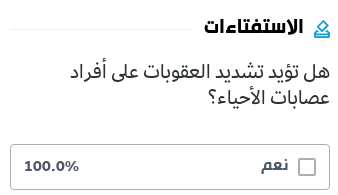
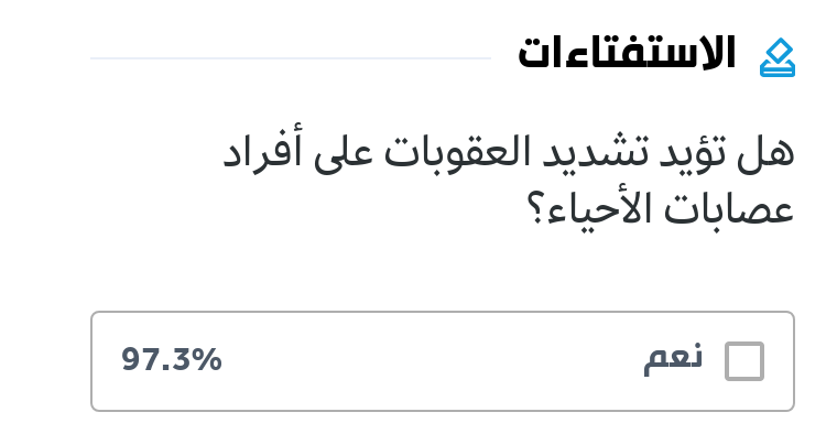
- 100.0%
+ 97.3%
